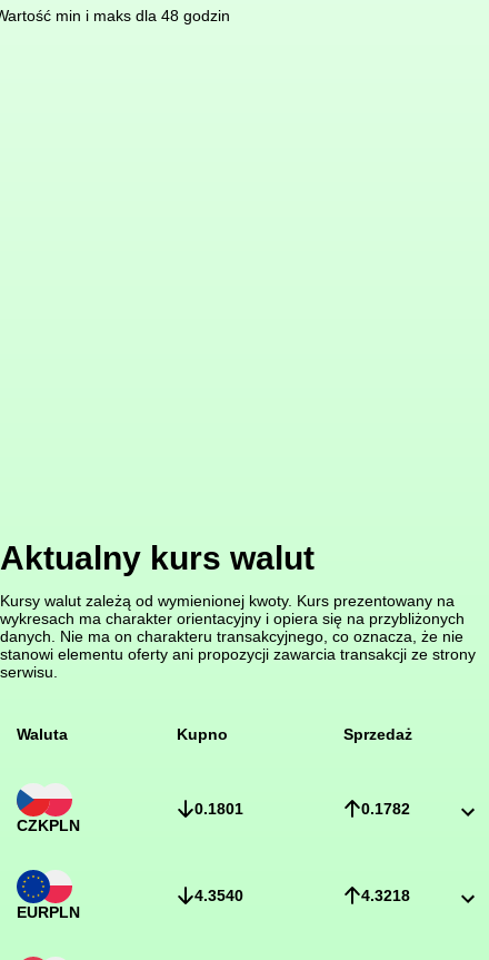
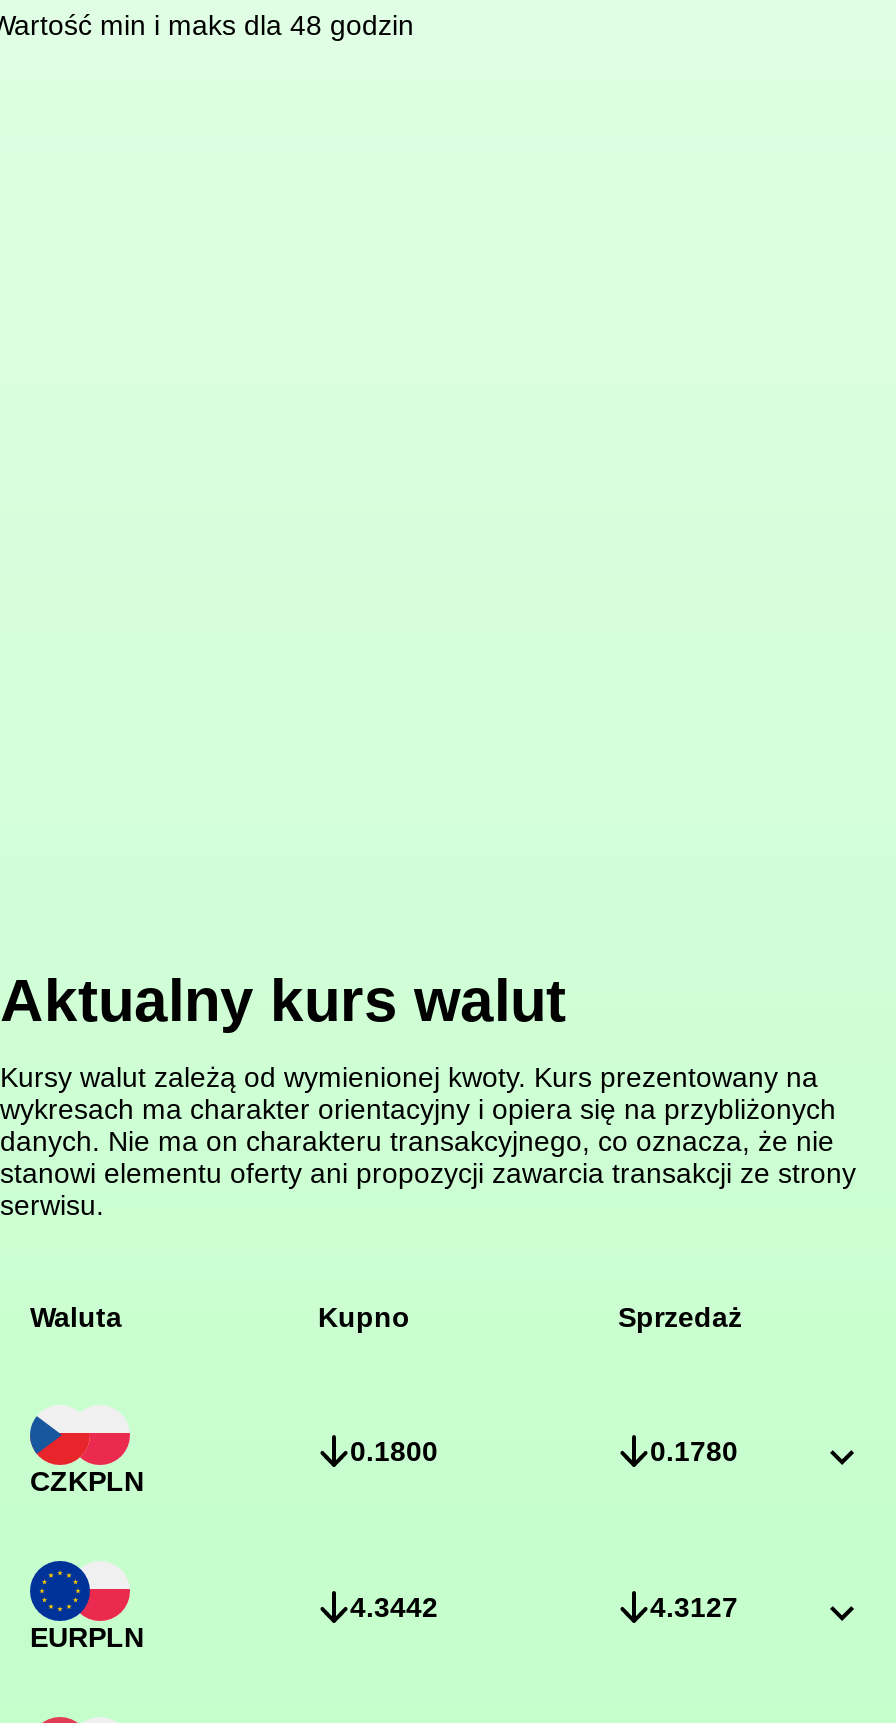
- 0.1801
+ 0.1800

- 0.1782
+ 0.1780

- 4.3540
+ 4.3442

- 4.3218
+ 4.3127
